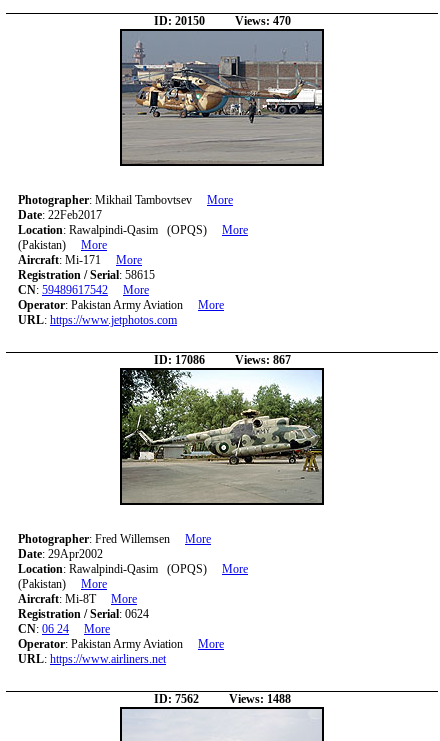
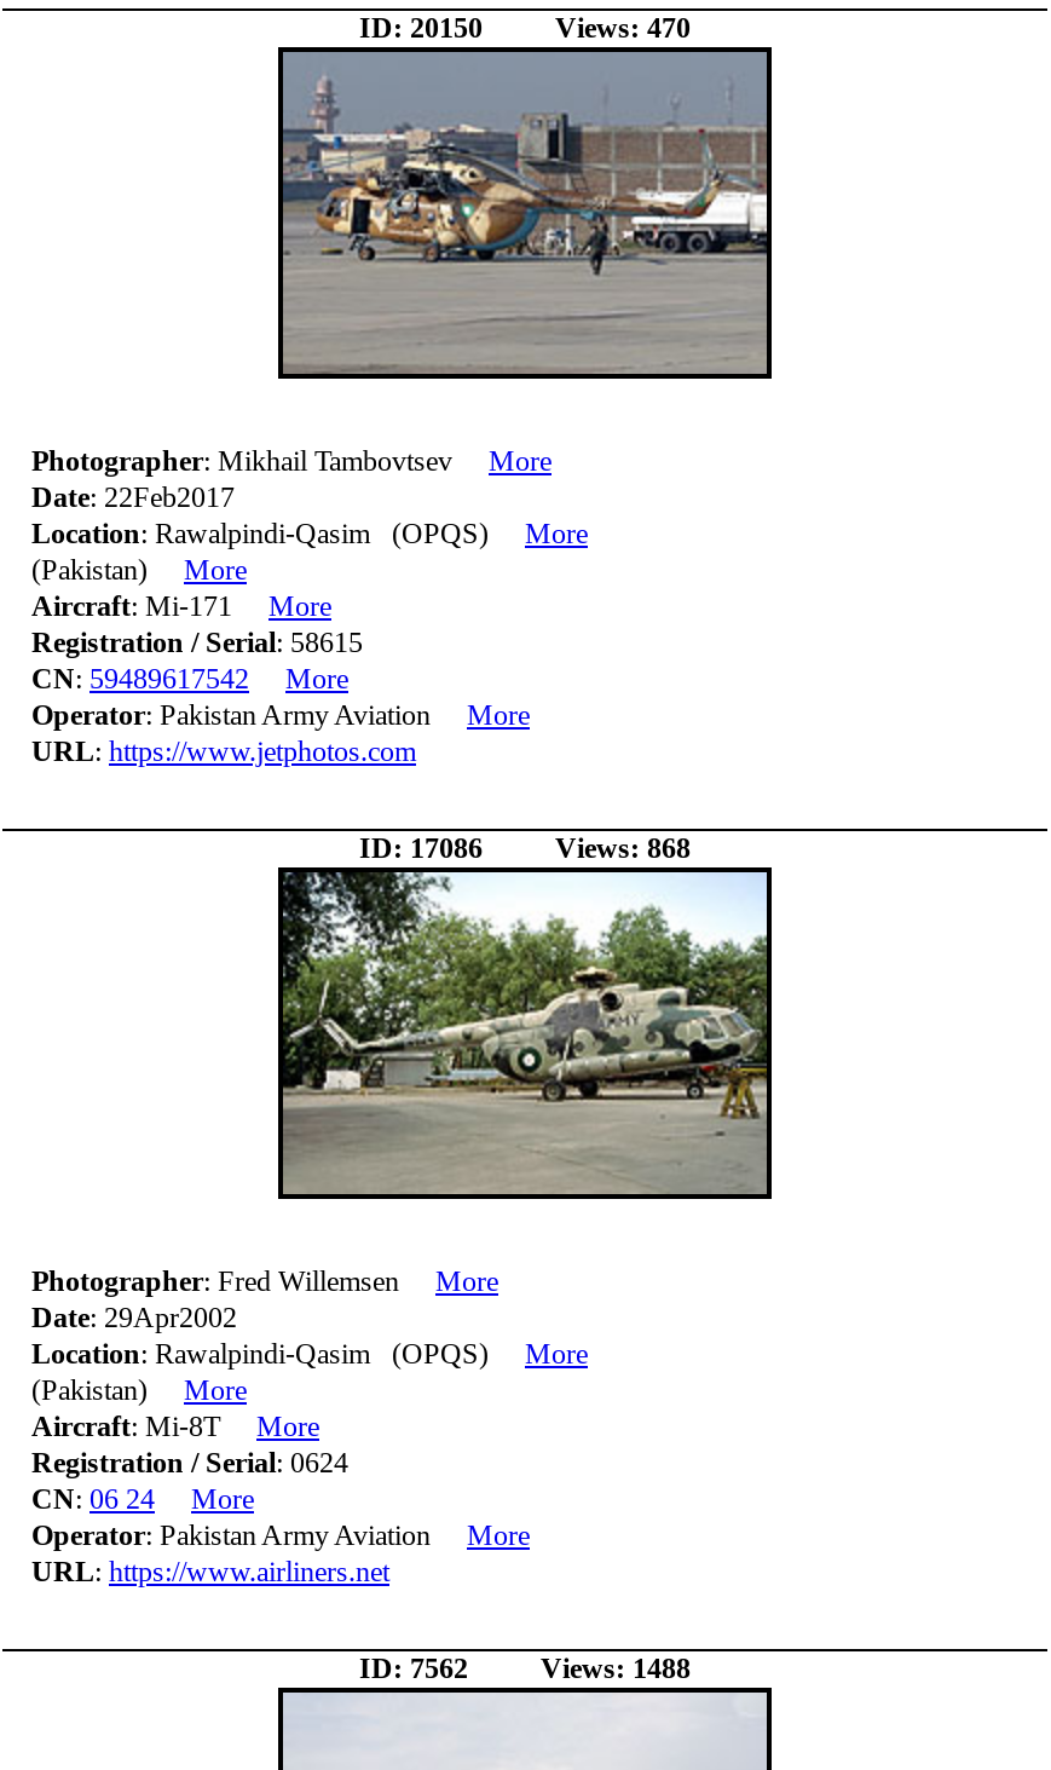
- ID: 17086 Views: 867
+ ID: 17086 Views: 868
